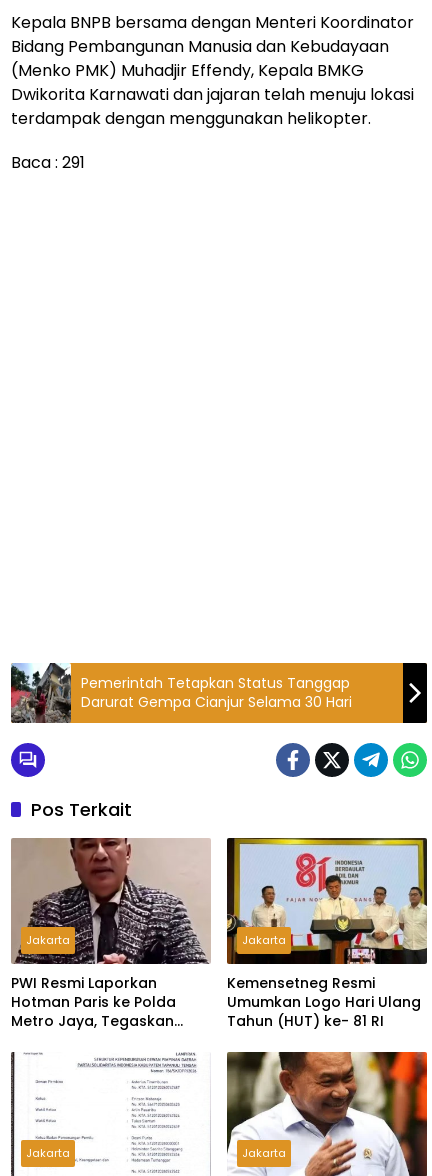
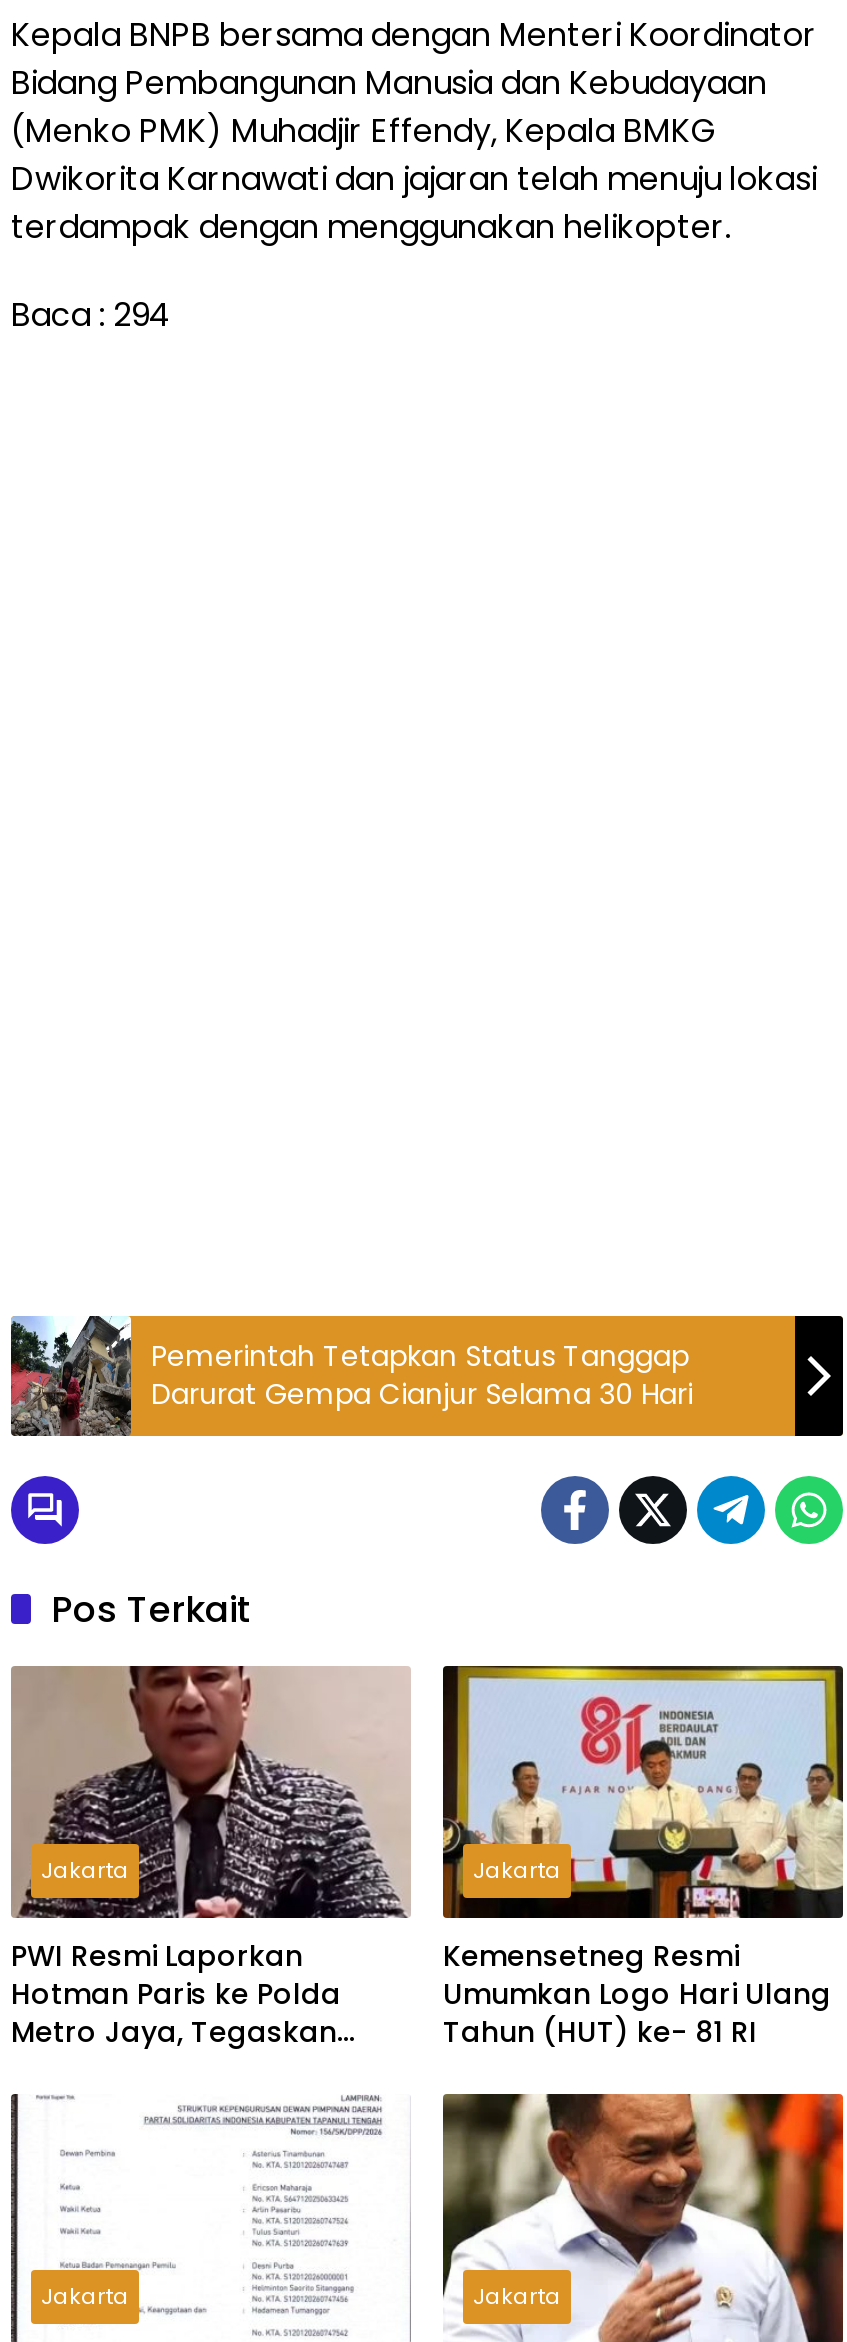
- Baca : 291
+ Baca : 294
